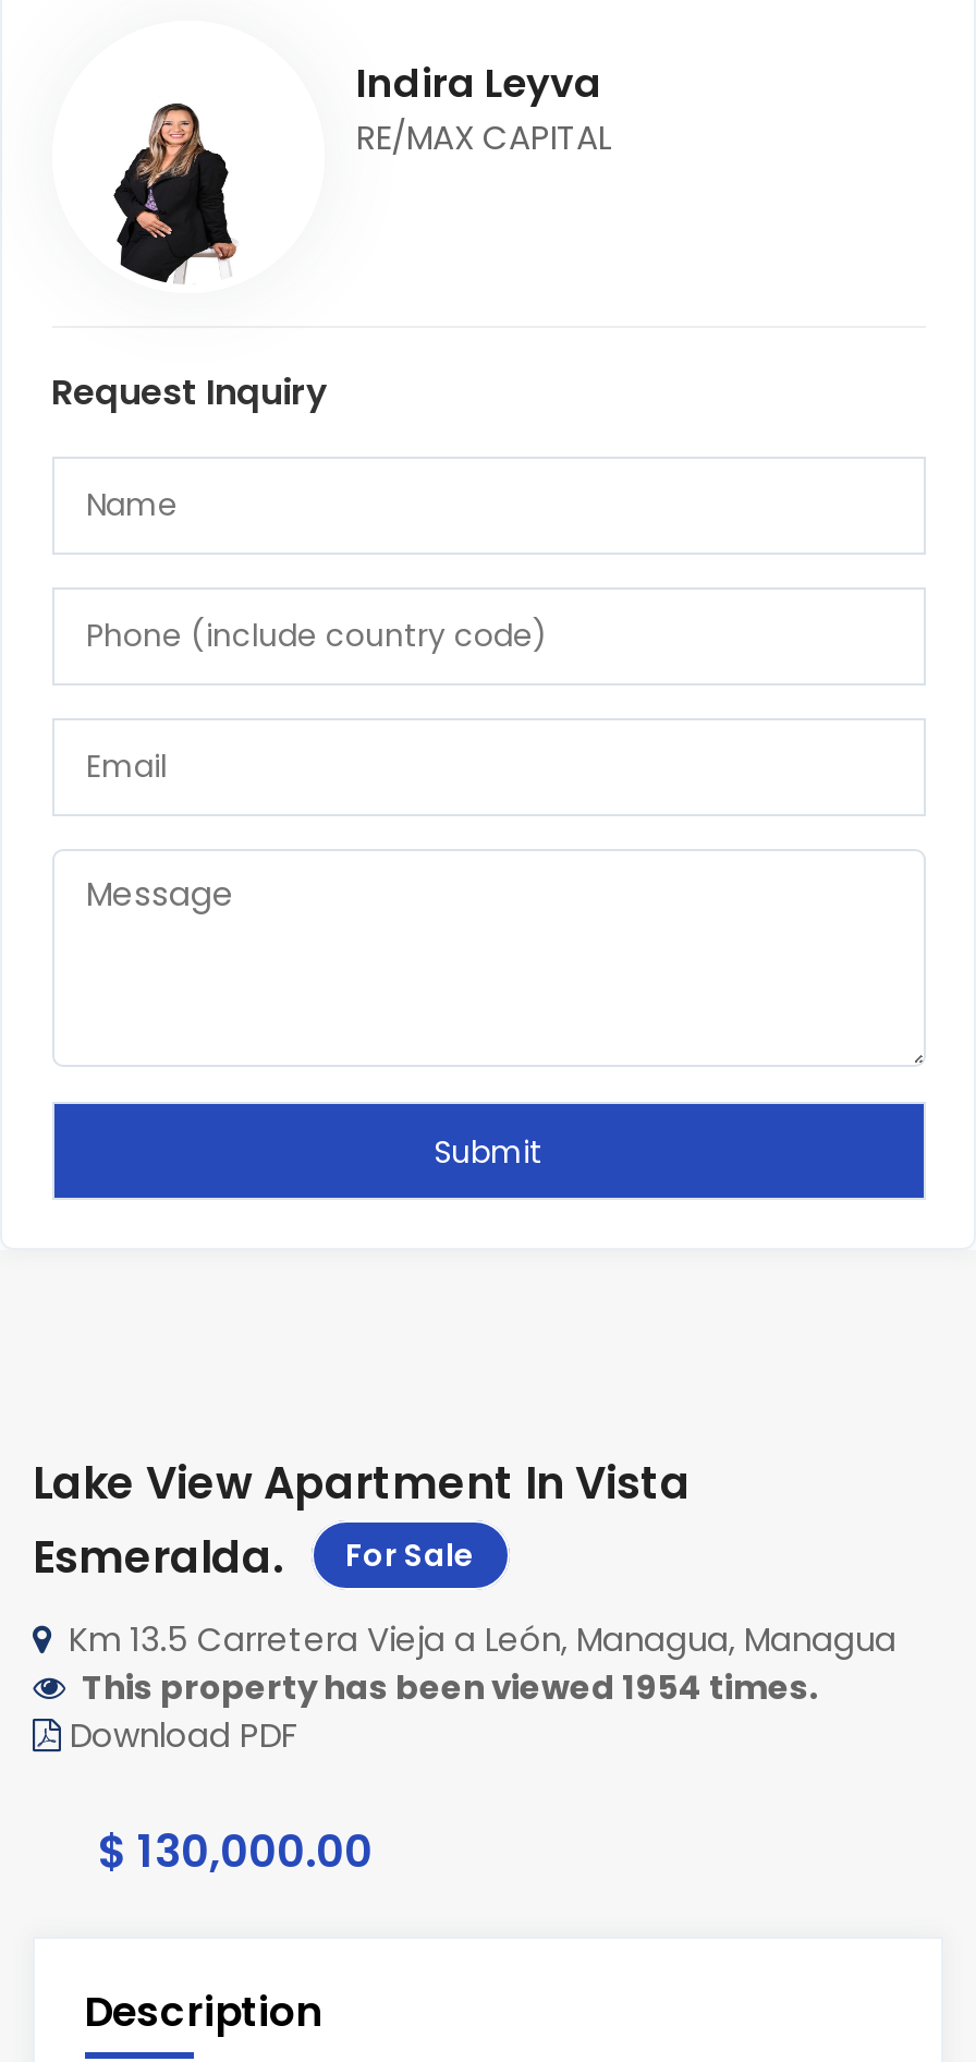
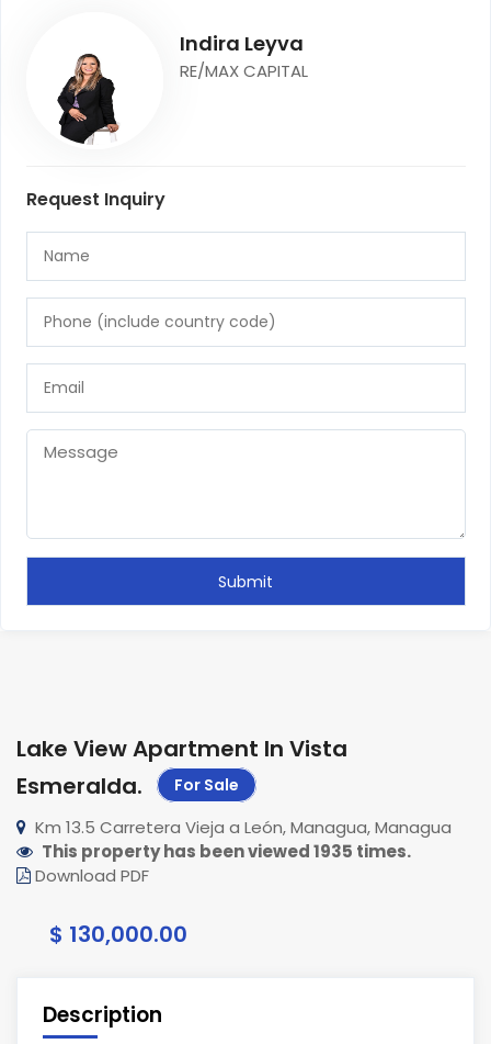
- This property has been viewed 1954 times.
+ This property has been viewed 1935 times.
